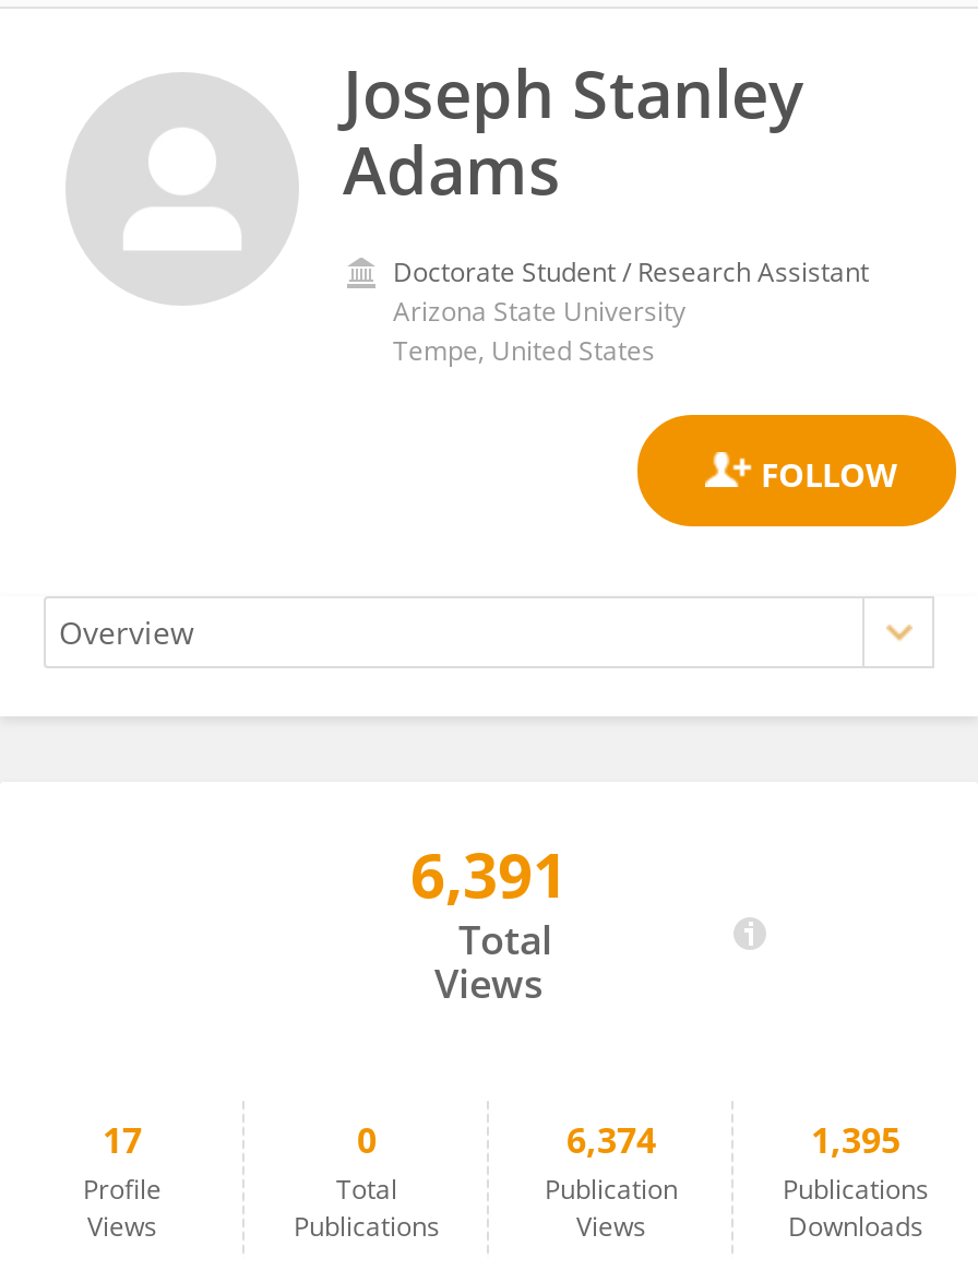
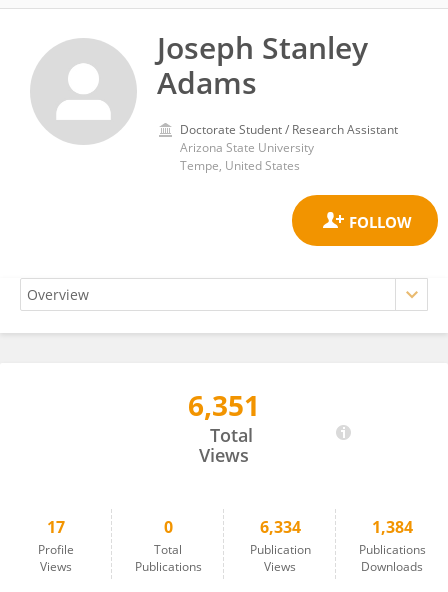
- 6,391
+ 6,351

- 6,374
+ 6,334

- 1,395
+ 1,384
